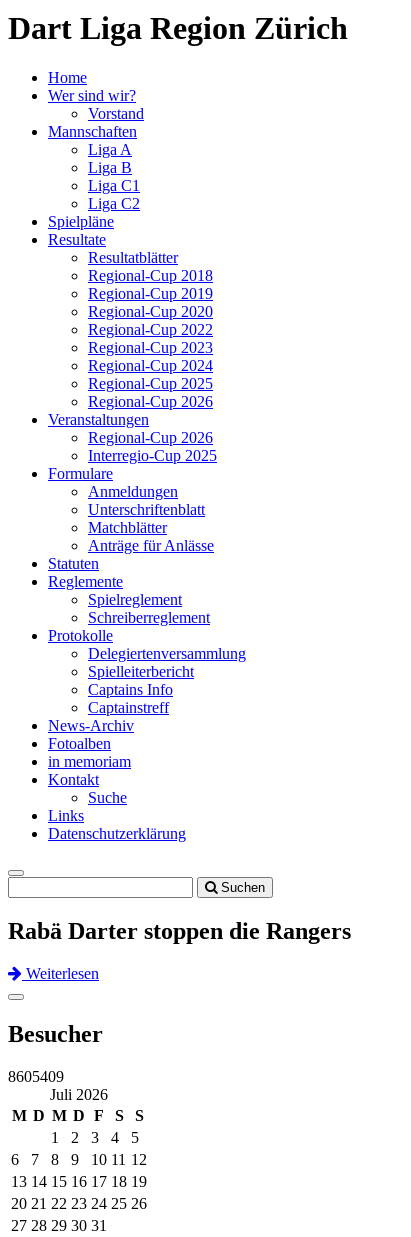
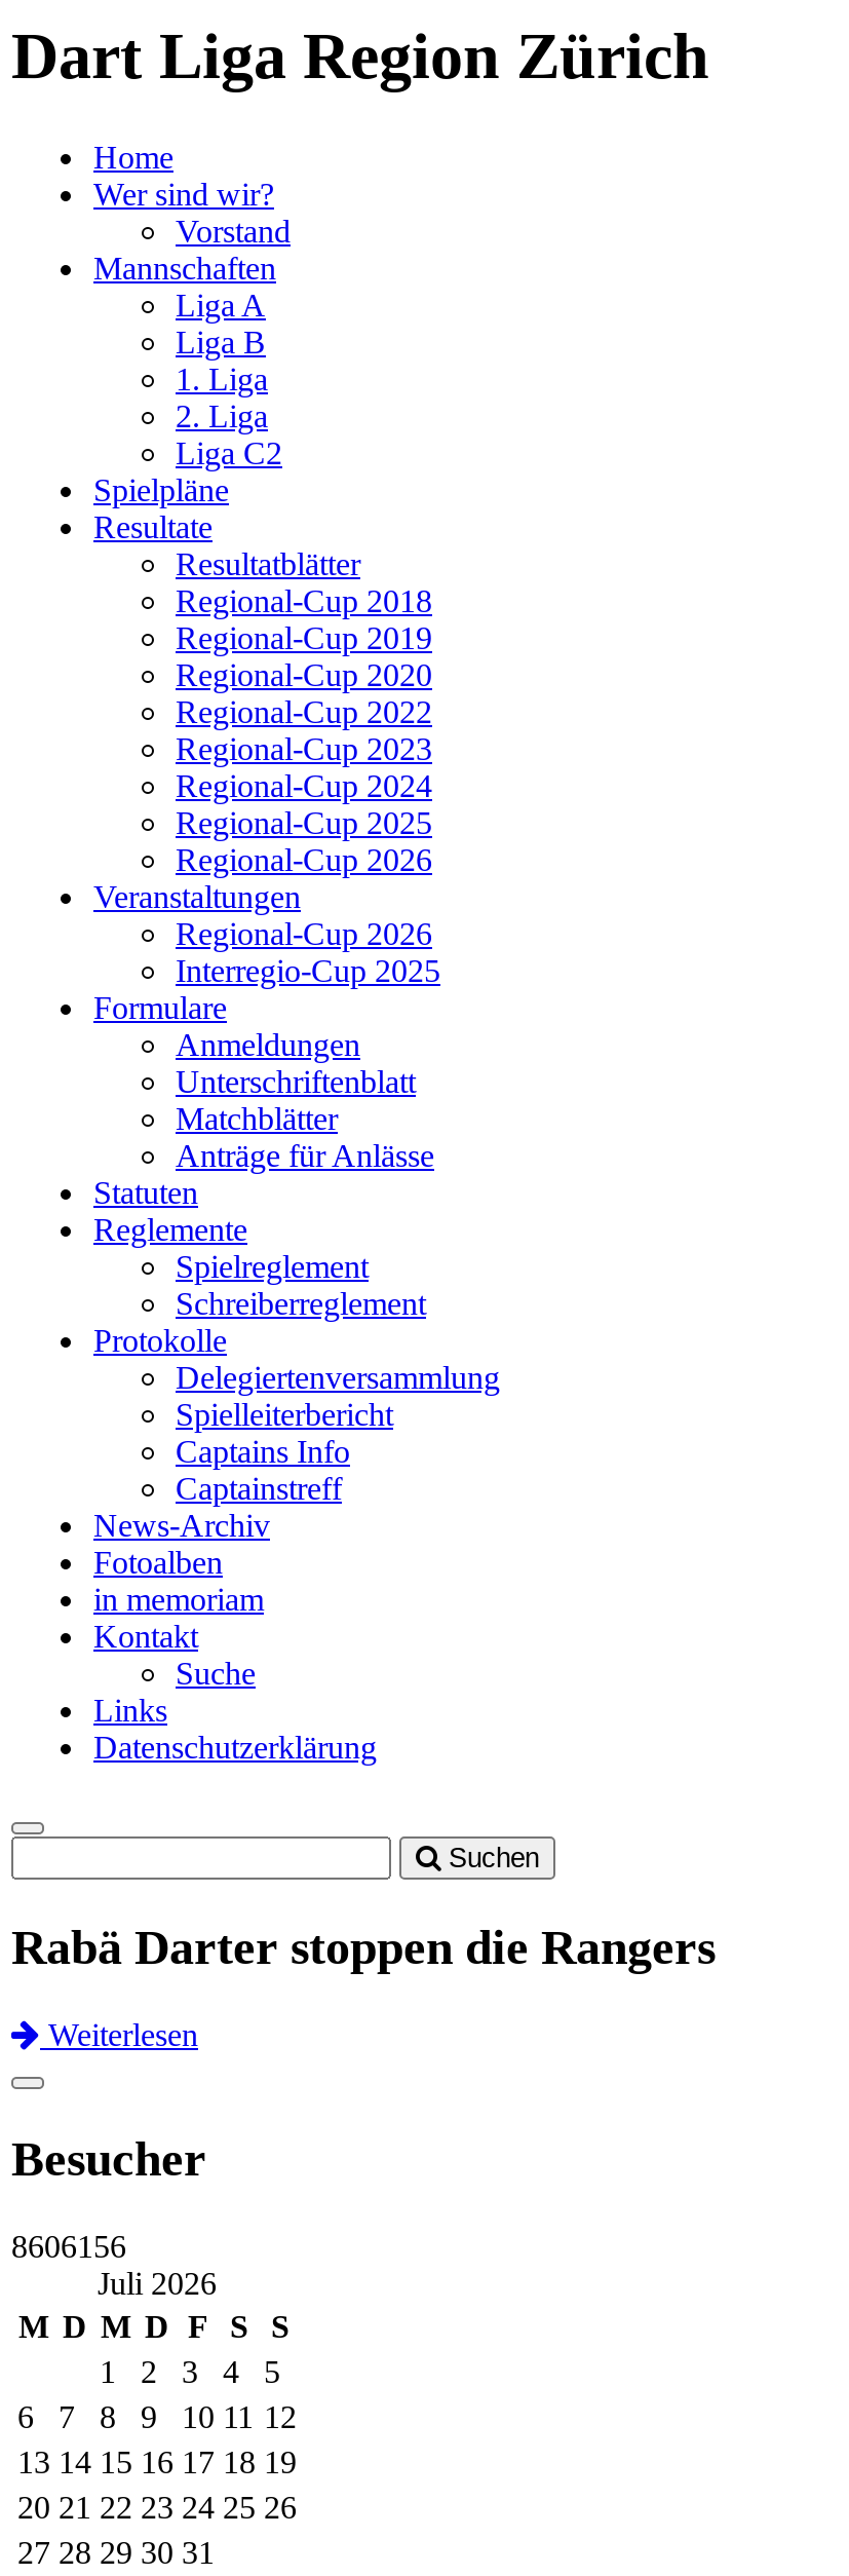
- Liga C1
+ 1. Liga
+ 2. Liga

- 8605409
+ 8606156
